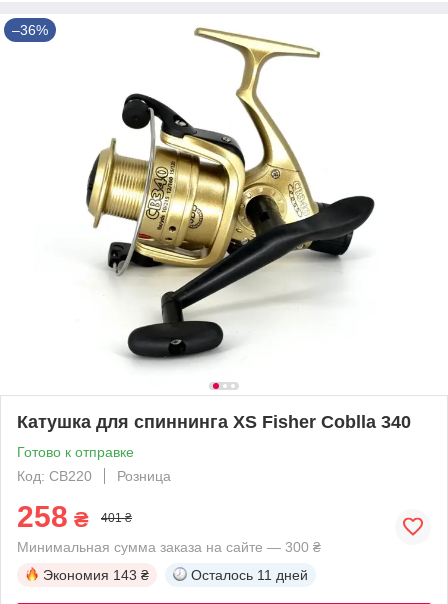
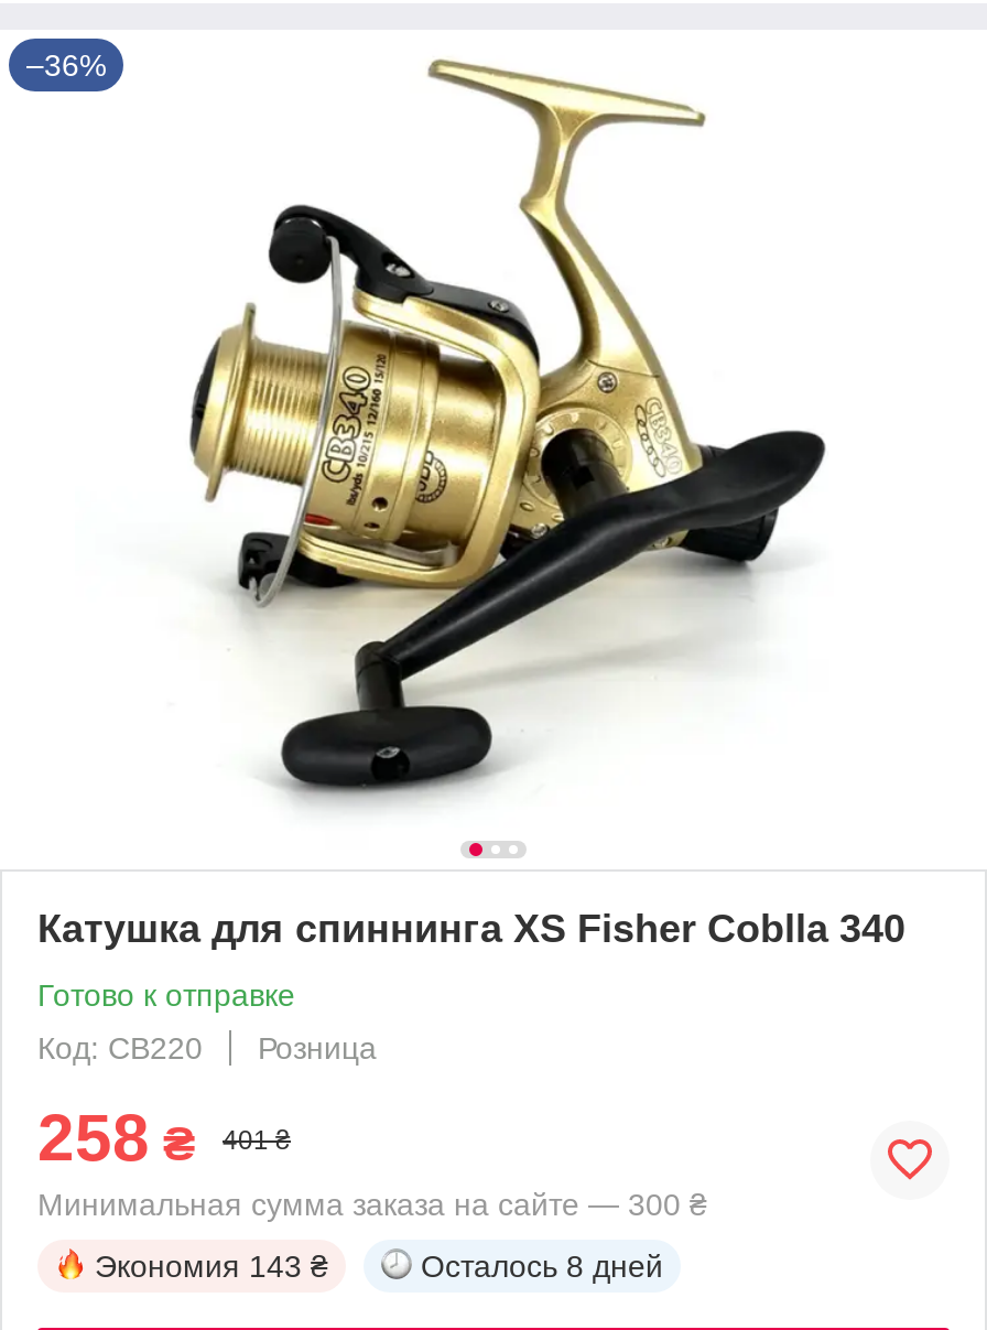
- Осталось 11 дней
+ Осталось 8 дней
